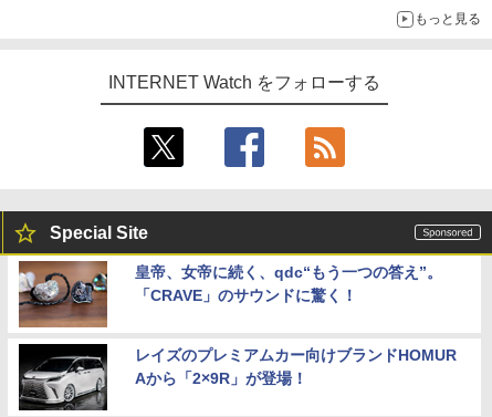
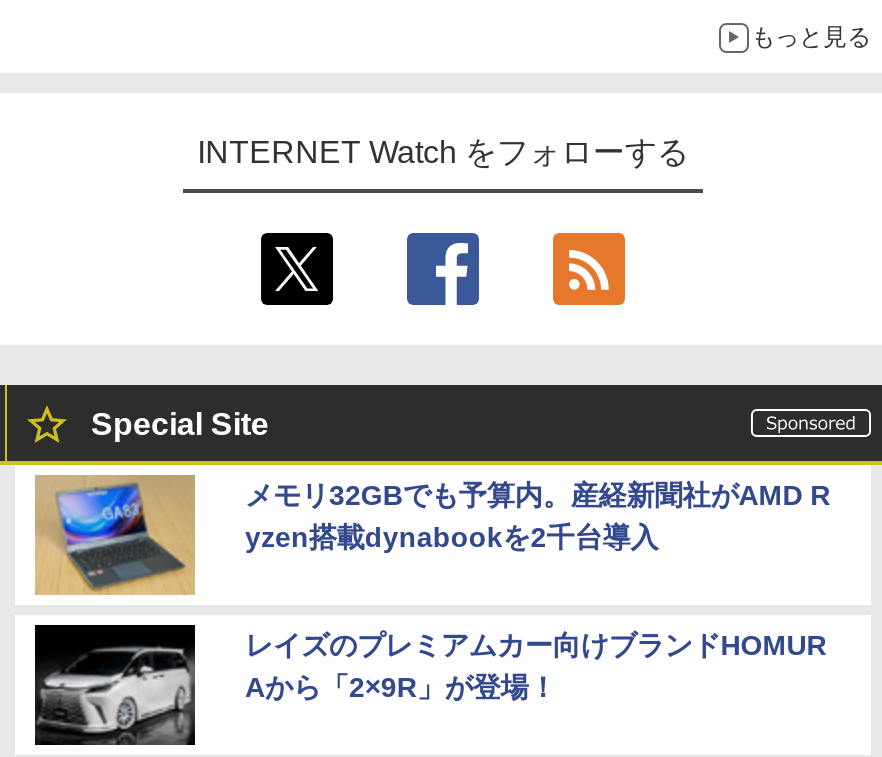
- [image]
- 皇帝、女帝に続く、qdc“もう一つの答え”。
- 「CRAVE」のサウンドに驚く！
+ [image]
+ メモリ32GBでも予算内。産経新聞社がAMD R
+ yzen搭載dynabookを2千台導入
